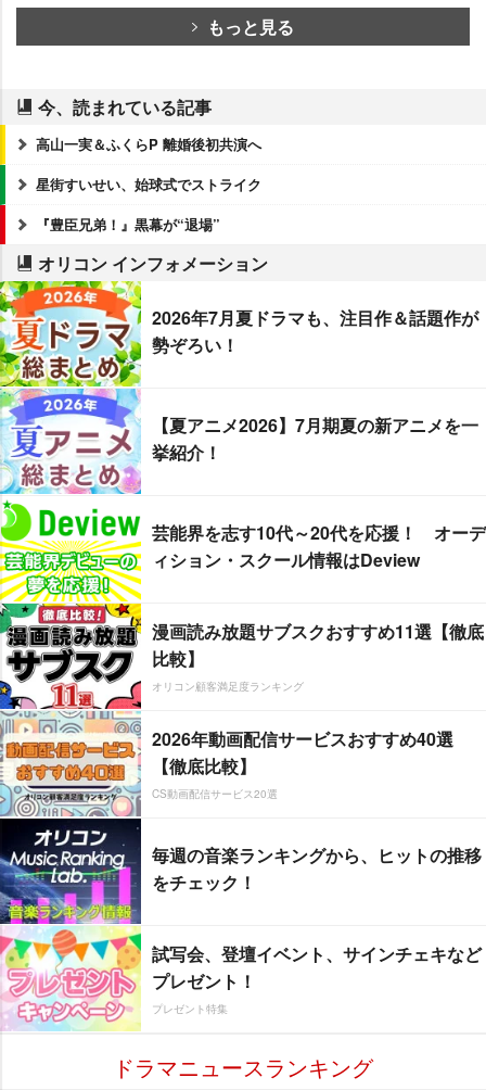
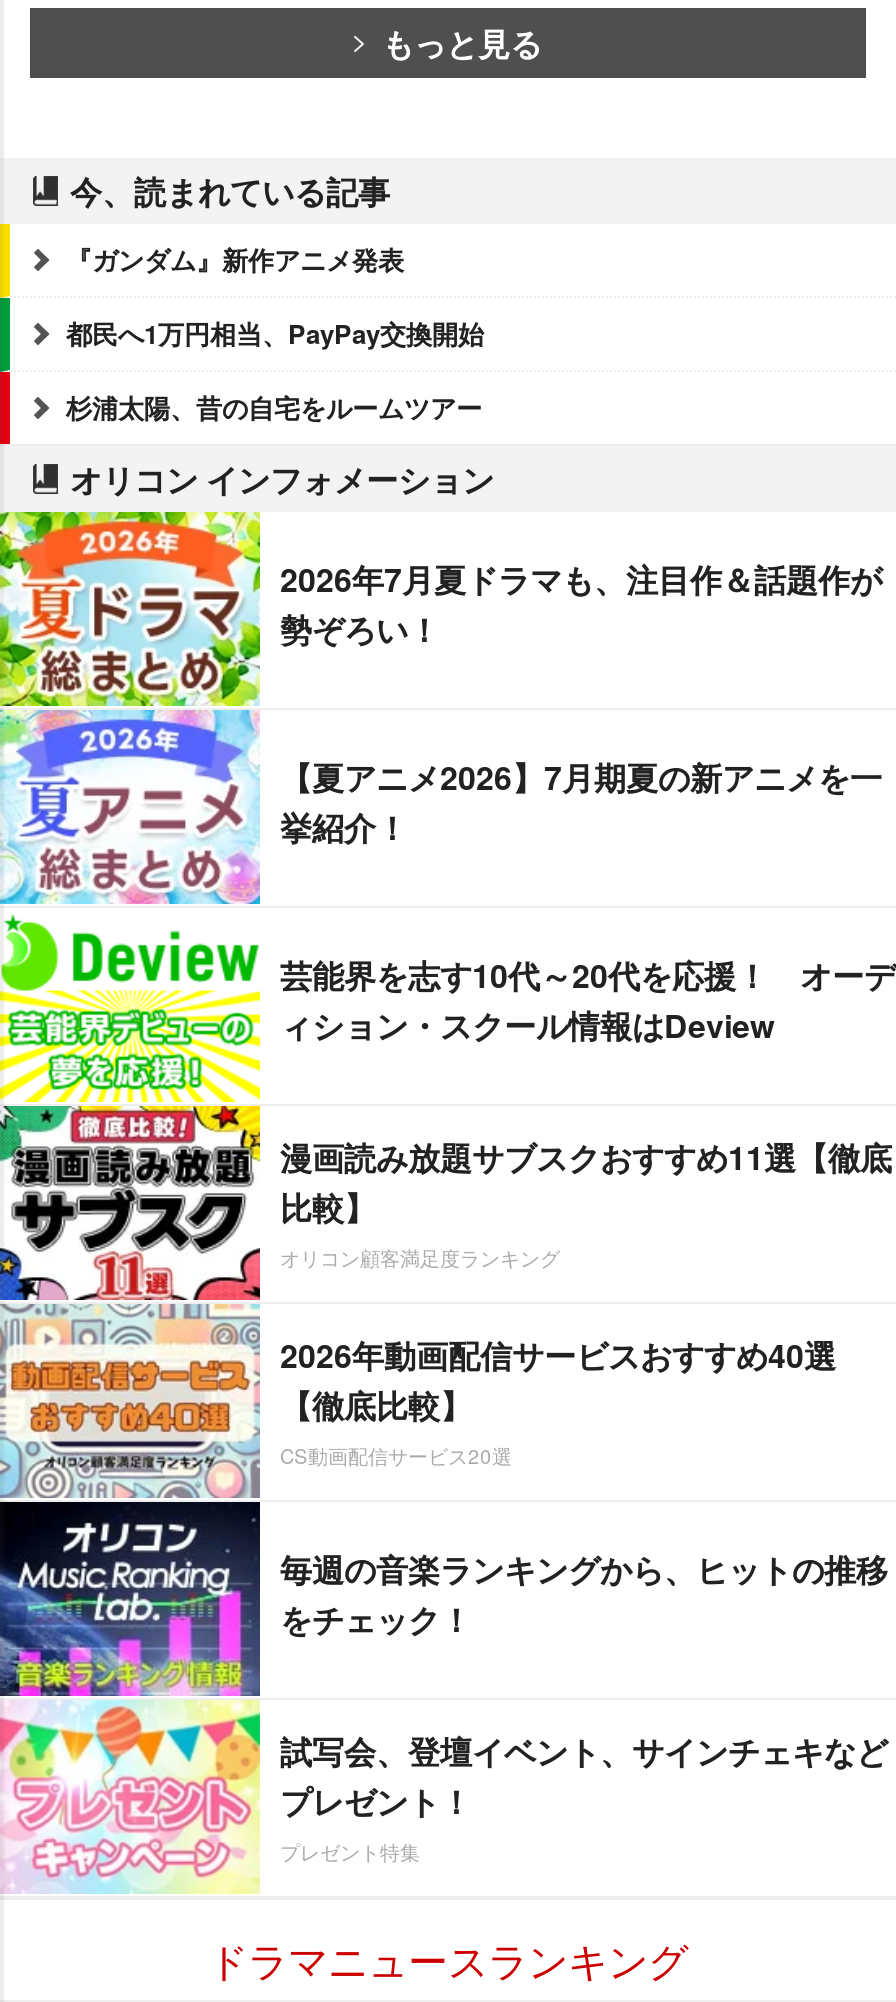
- 高山一実＆ふくらP 離婚後初共演へ
+ 『ガンダム』新作アニメ発表

- 星街すいせい、始球式でストライク
+ 都民へ1万円相当、PayPay交換開始

- 『豊臣兄弟！』黒幕が“退場”
+ 杉浦太陽、昔の自宅をルームツアー
